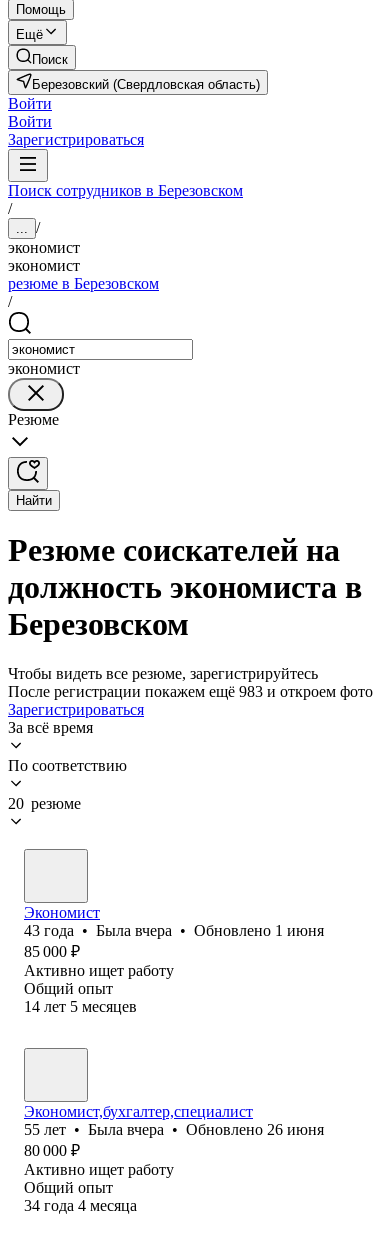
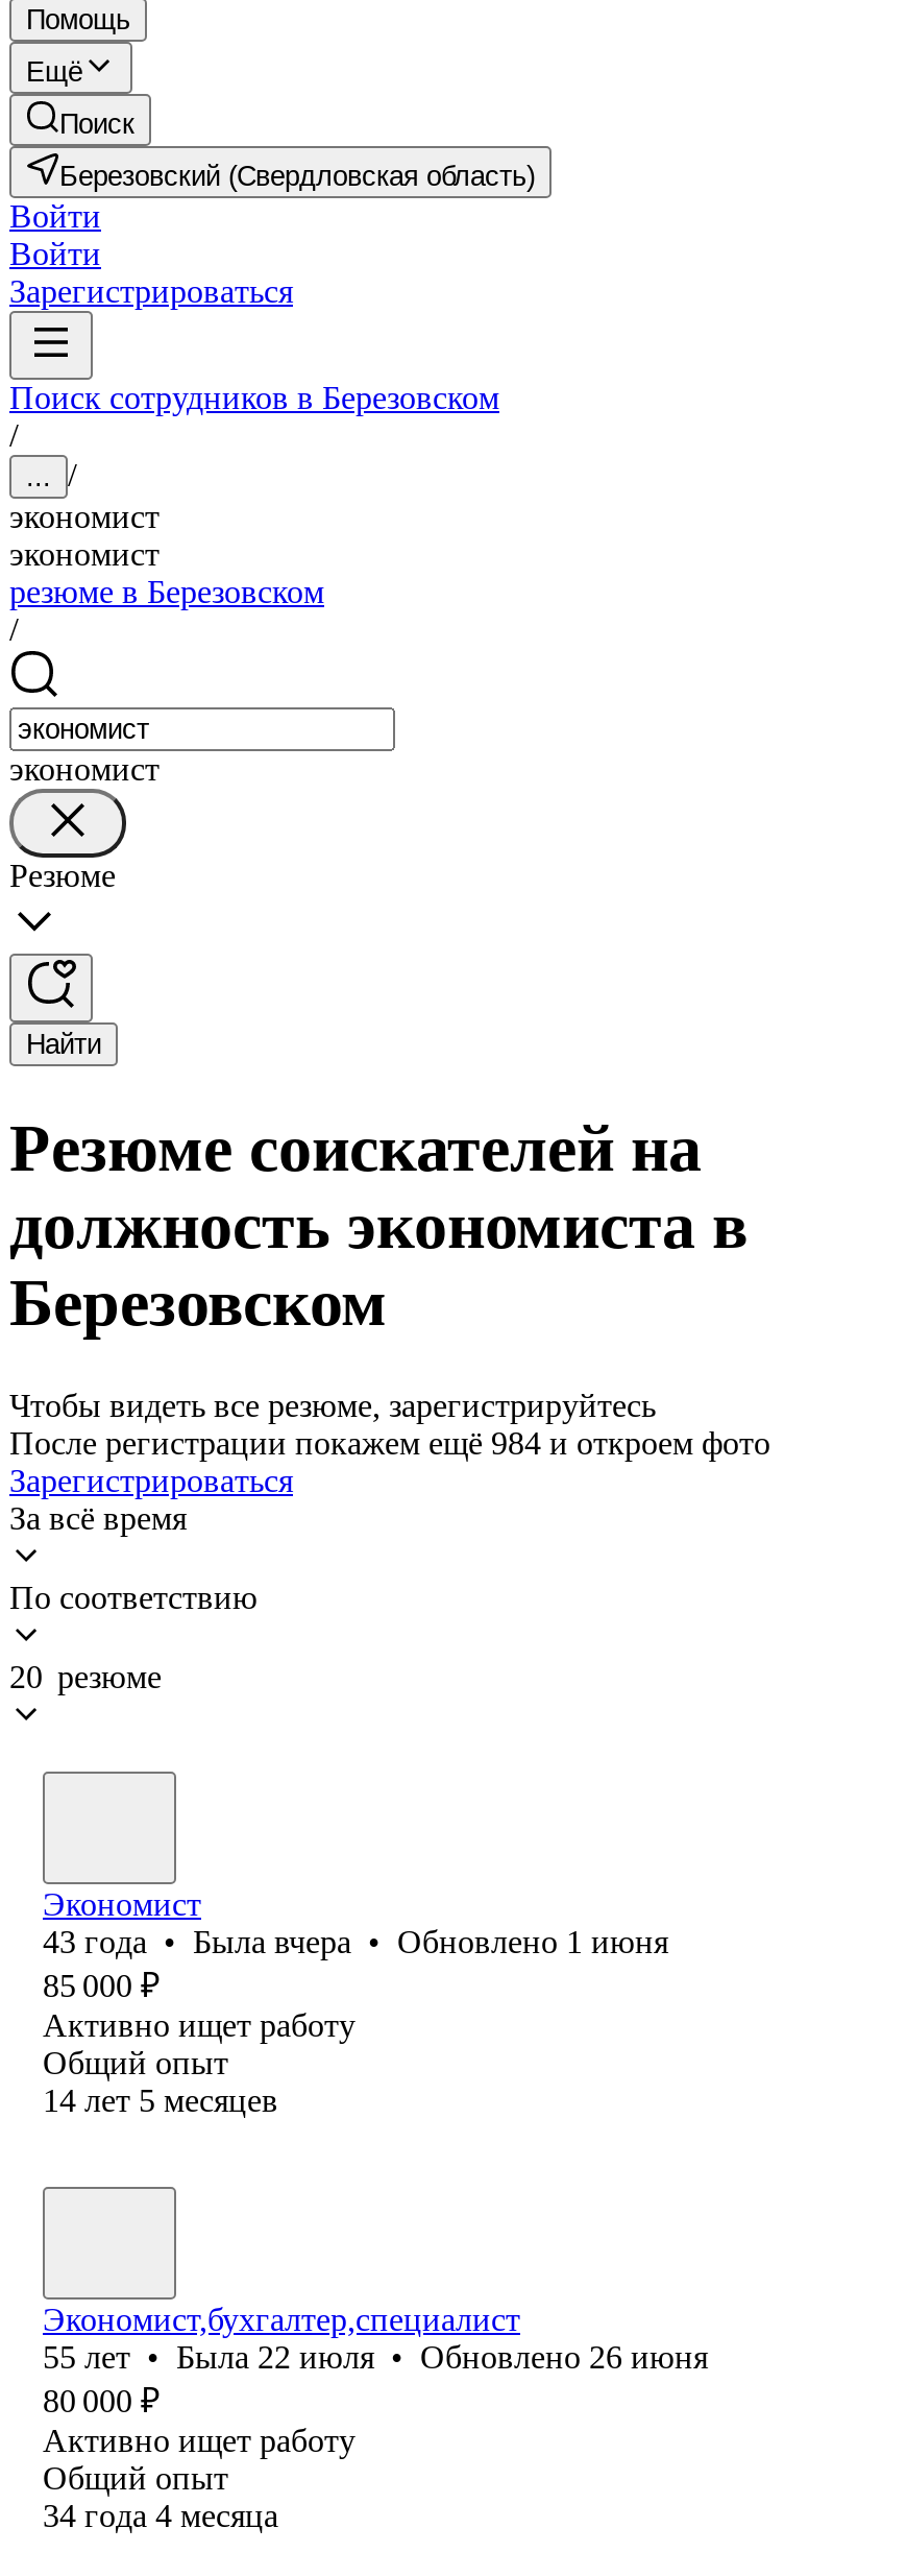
- После регистрации покажем ещё 983 и откроем фото
+ После регистрации покажем ещё 984 и откроем фото

- 55 лет • Была вчера • Обновлено 26 июня
+ 55 лет • Была 22 июля • Обновлено 26 июня
